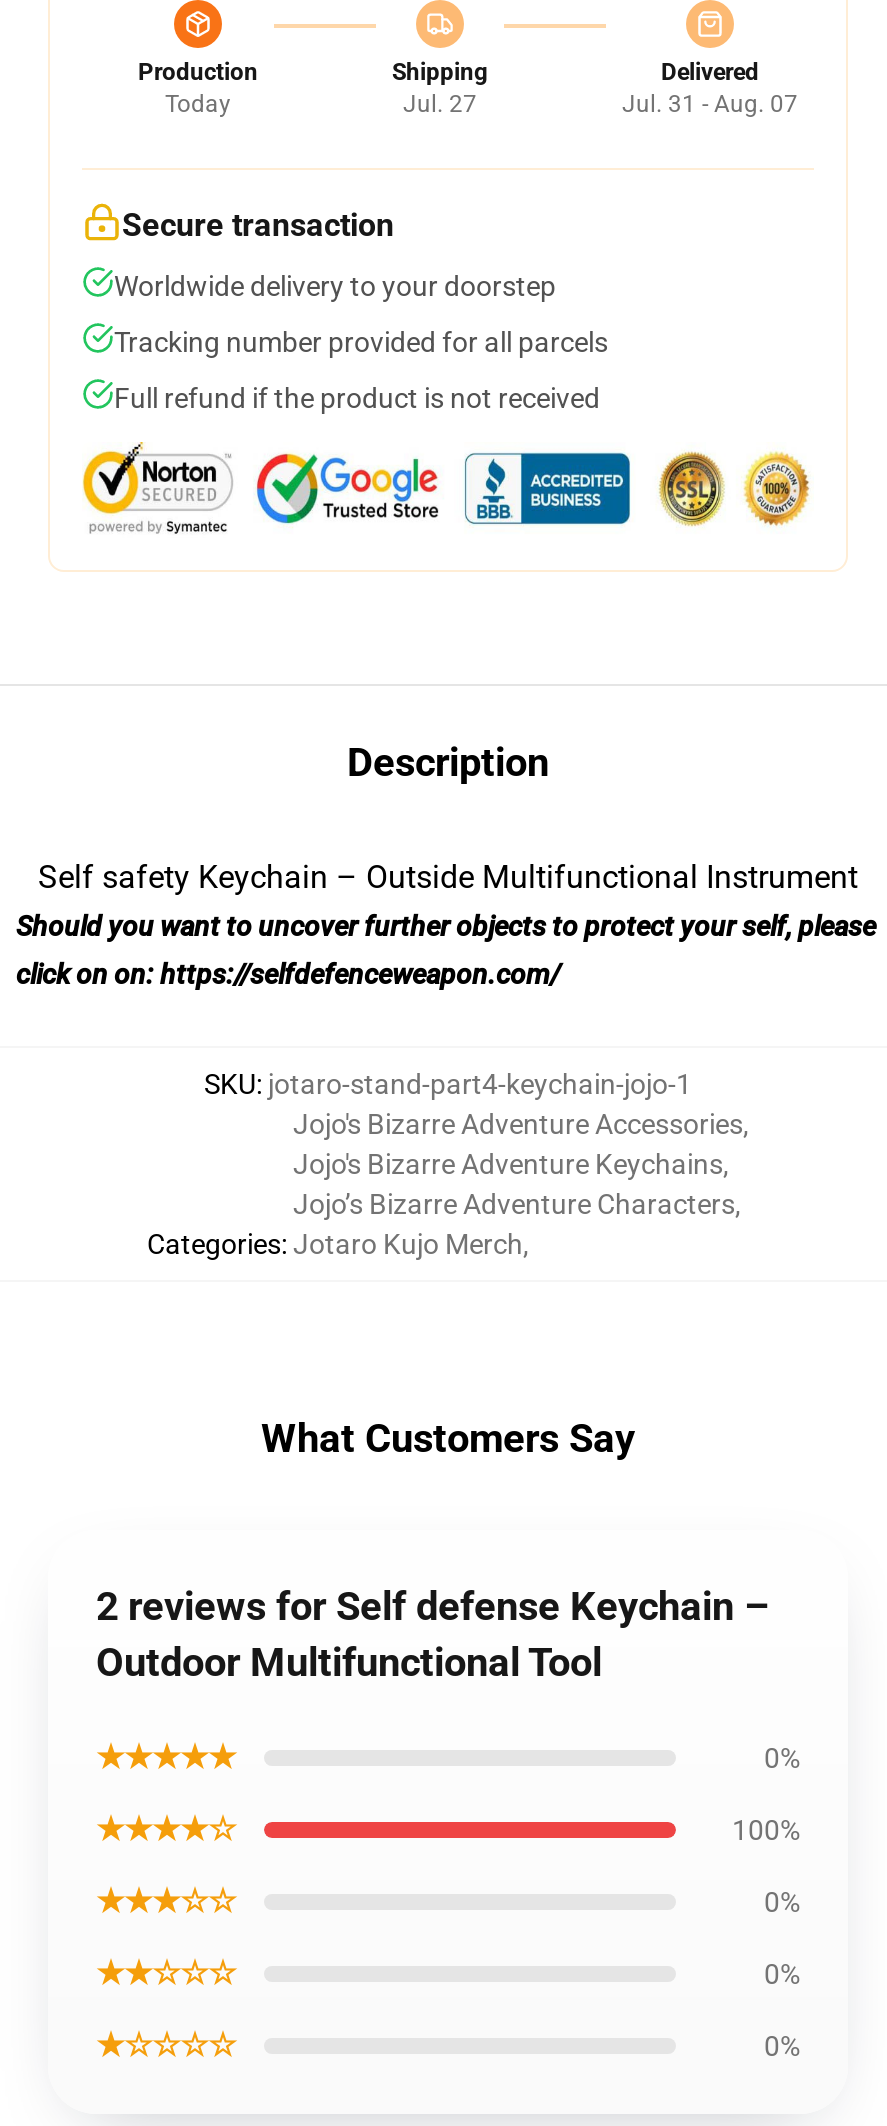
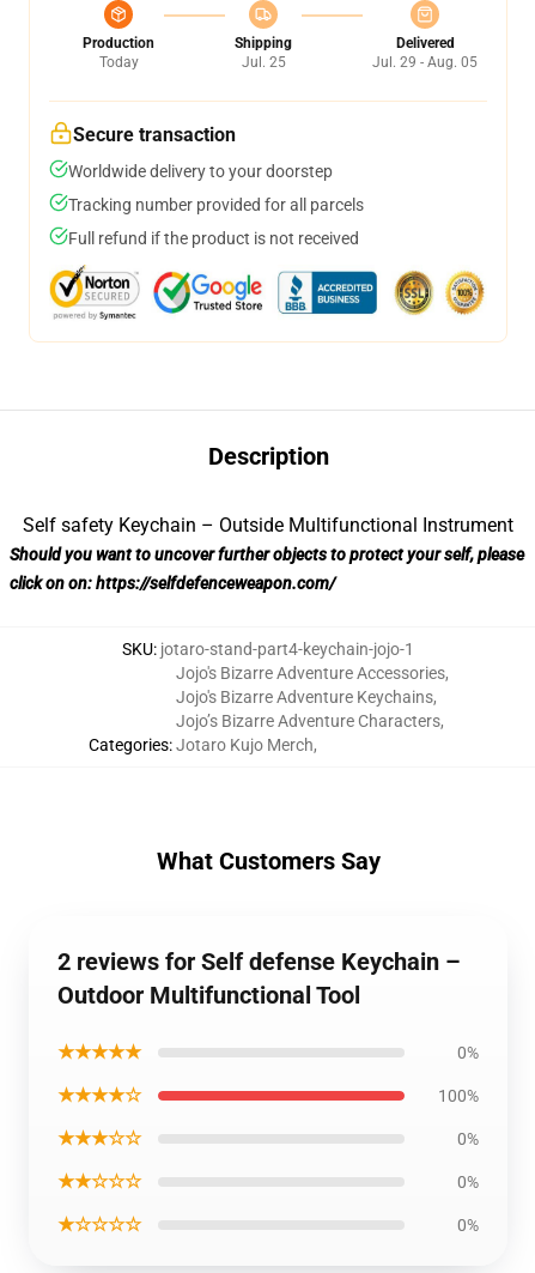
- Jul. 27
+ Jul. 25

- Jul. 31 - Aug. 07
+ Jul. 29 - Aug. 05
